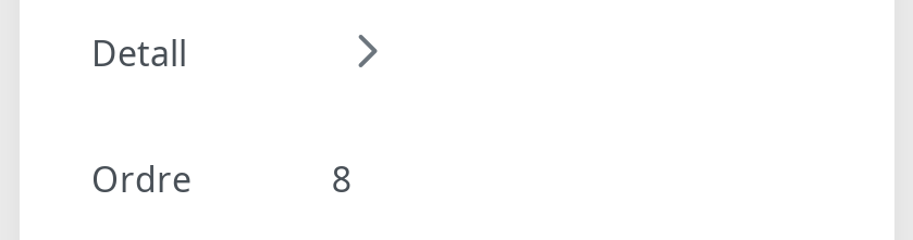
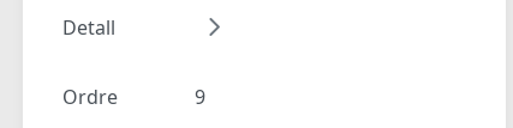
- 8
+ 9
